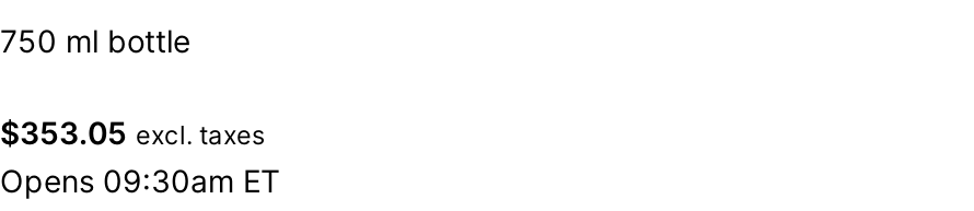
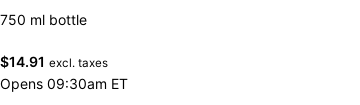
- $353.05 excl. taxes
+ $14.91 excl. taxes
